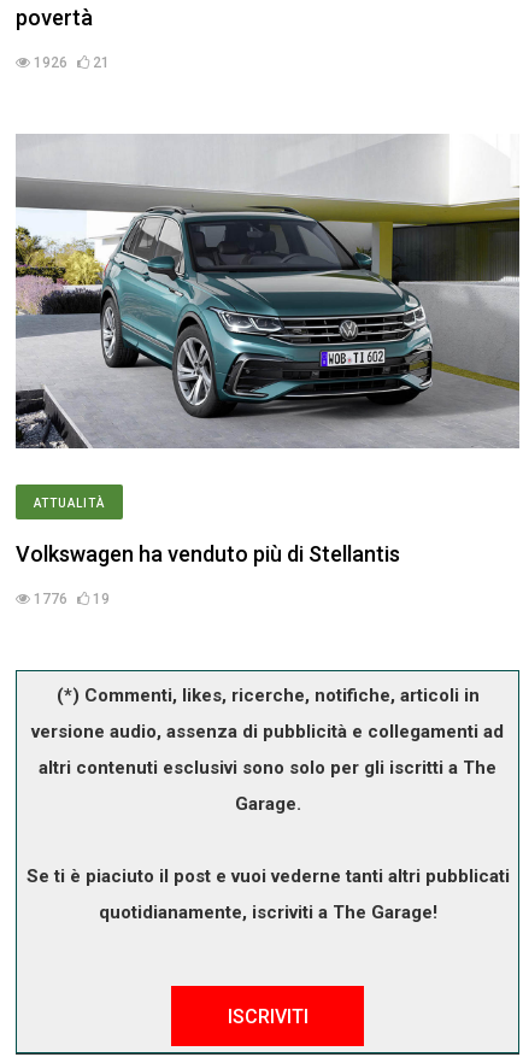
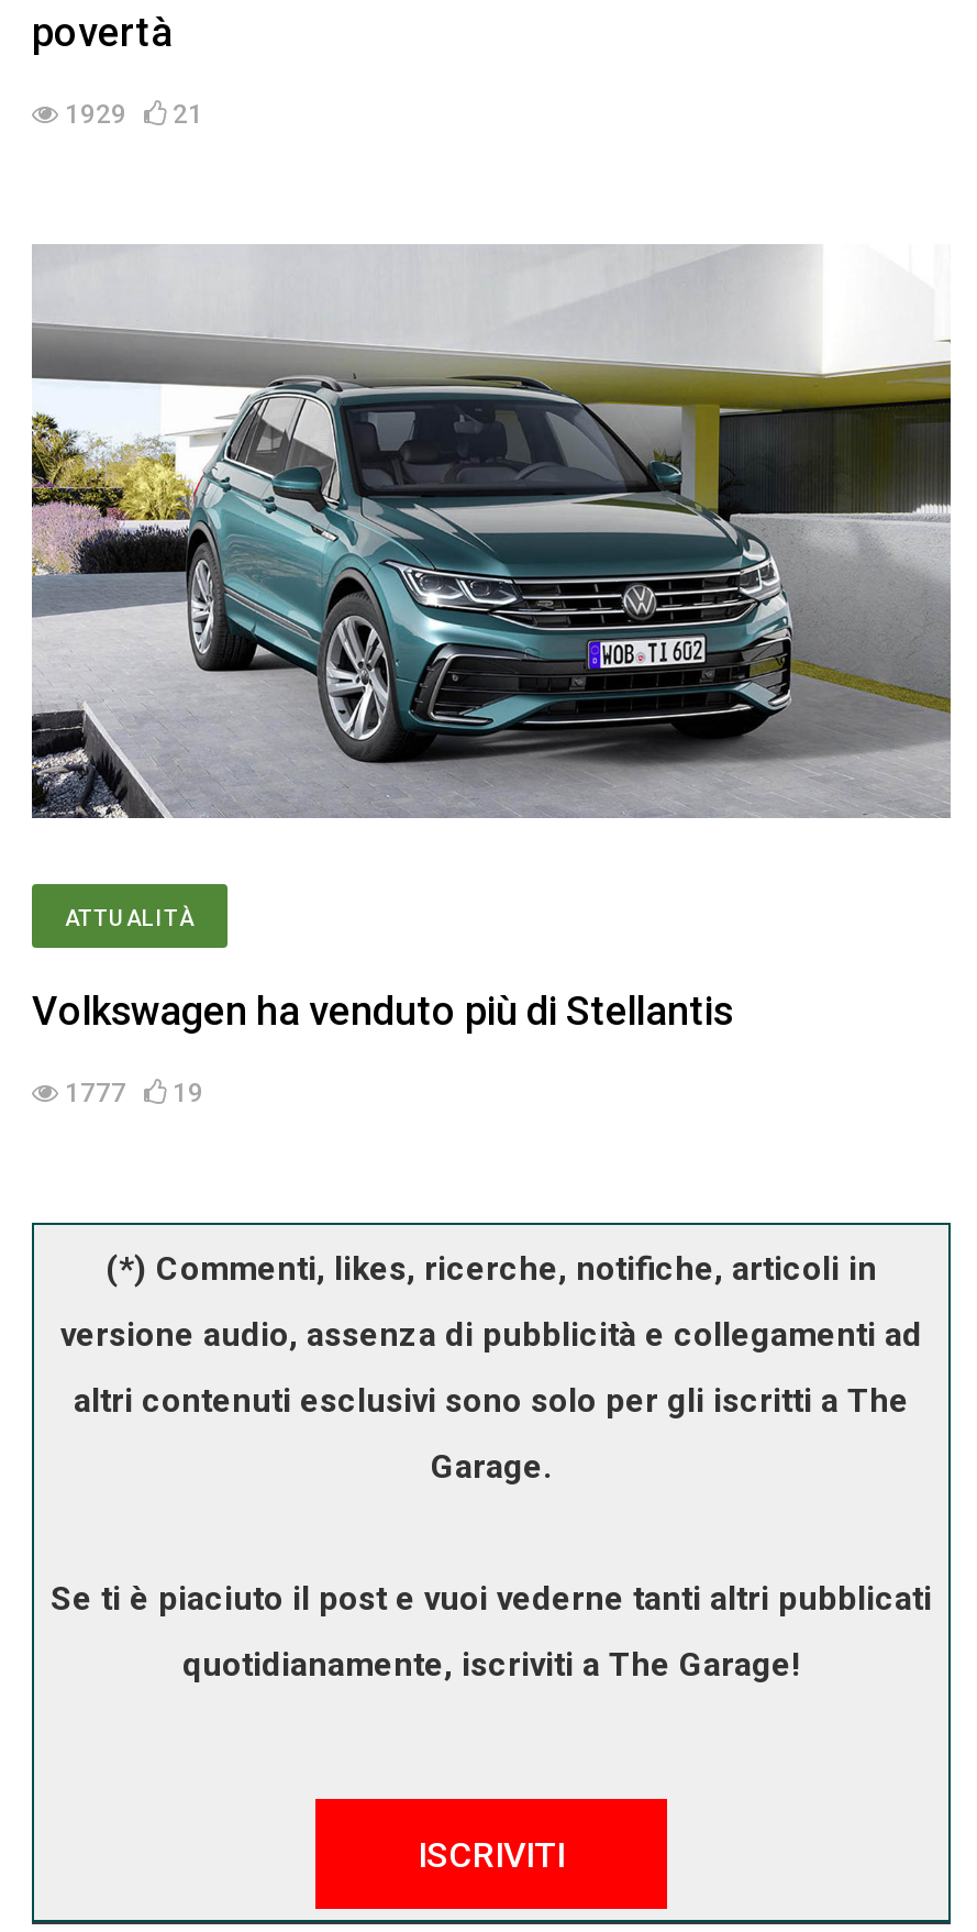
- 1926 21
+ 1929 21

- 1776 19
+ 1777 19
